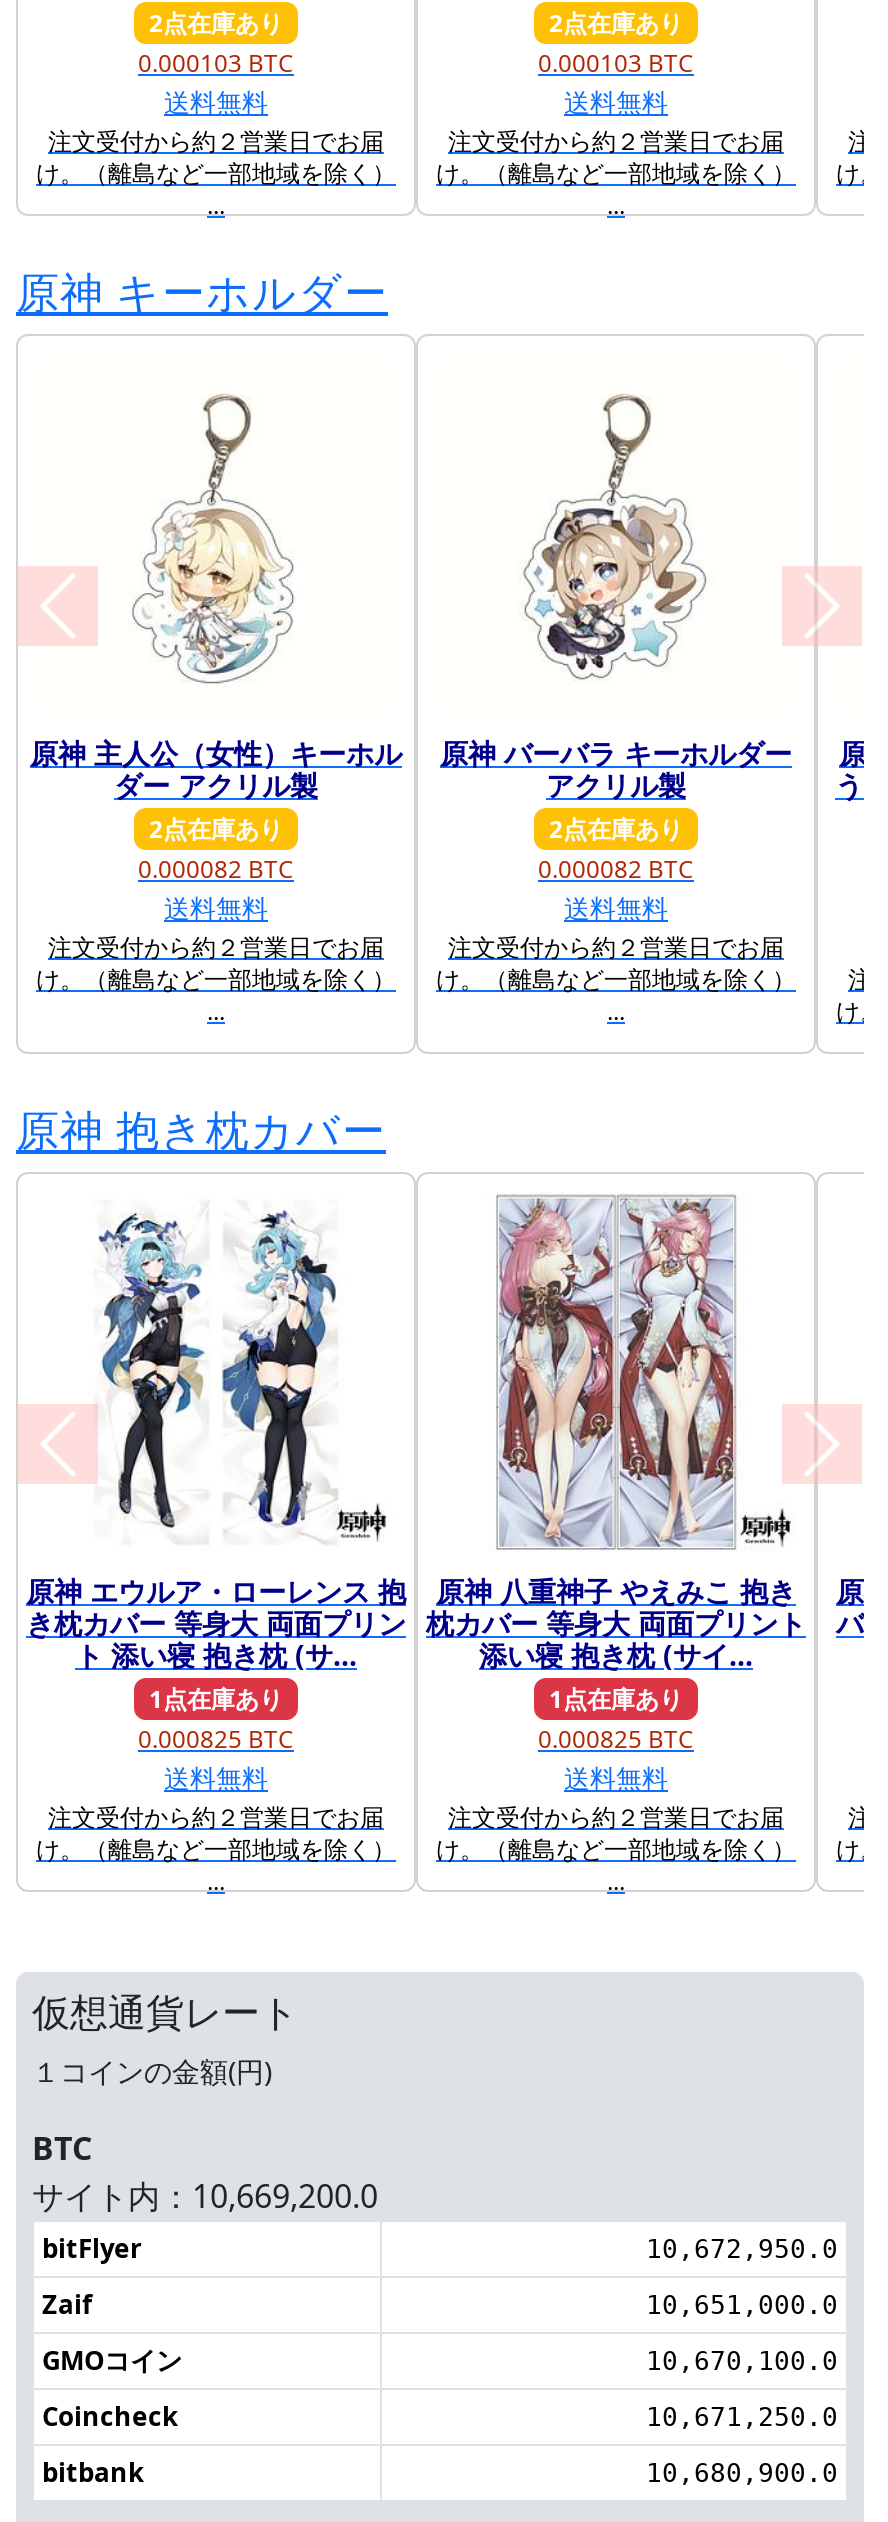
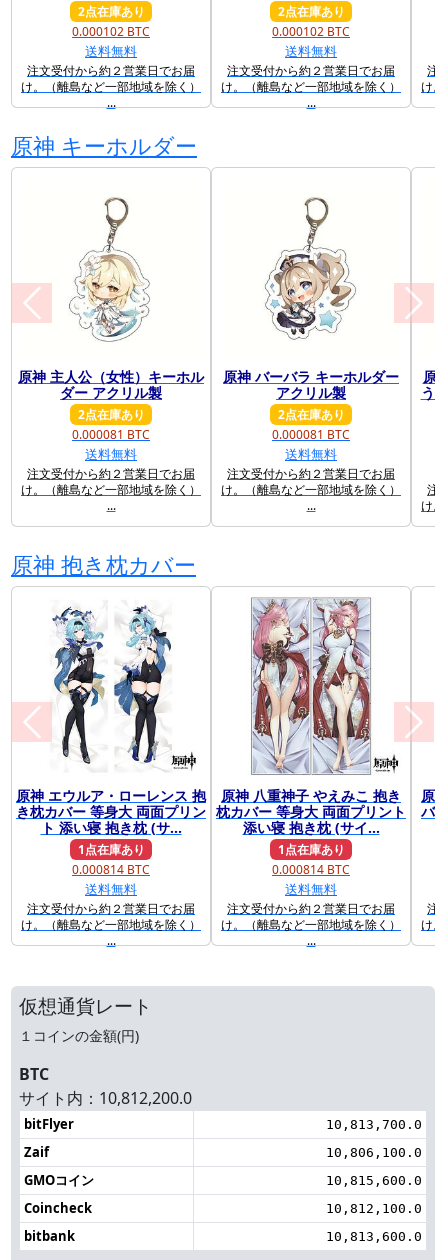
- 0.000103 BTC
+ 0.000102 BTC

- 0.000103 BTC
+ 0.000102 BTC

- 0.000082 BTC
+ 0.000081 BTC

- 0.000082 BTC
+ 0.000081 BTC

- 0.000825 BTC
+ 0.000814 BTC

- 0.000825 BTC
+ 0.000814 BTC

- サイト内：10,669,200.0
+ サイト内：10,812,200.0

- 10,672,950.0
+ 10,813,700.0

- 10,651,000.0
+ 10,806,100.0

- 10,670,100.0
+ 10,815,600.0

- 10,671,250.0
+ 10,812,100.0

- 10,680,900.0
+ 10,813,600.0
